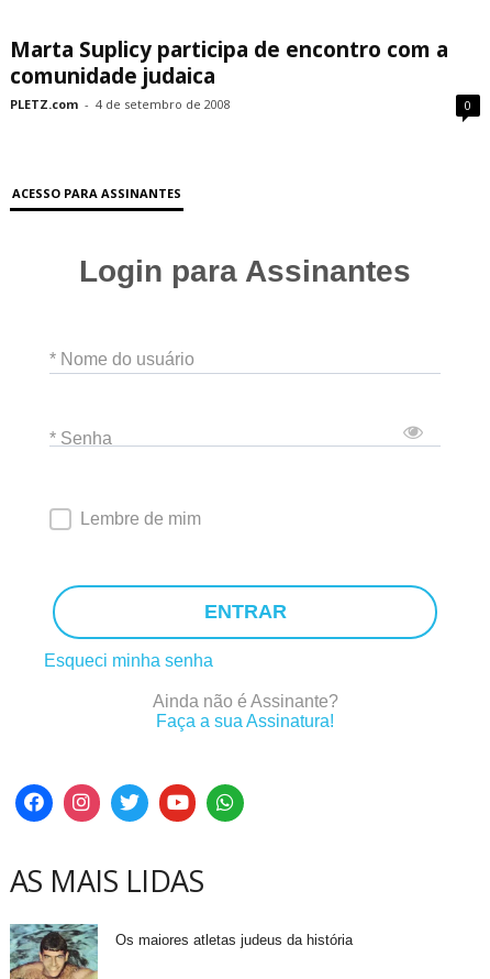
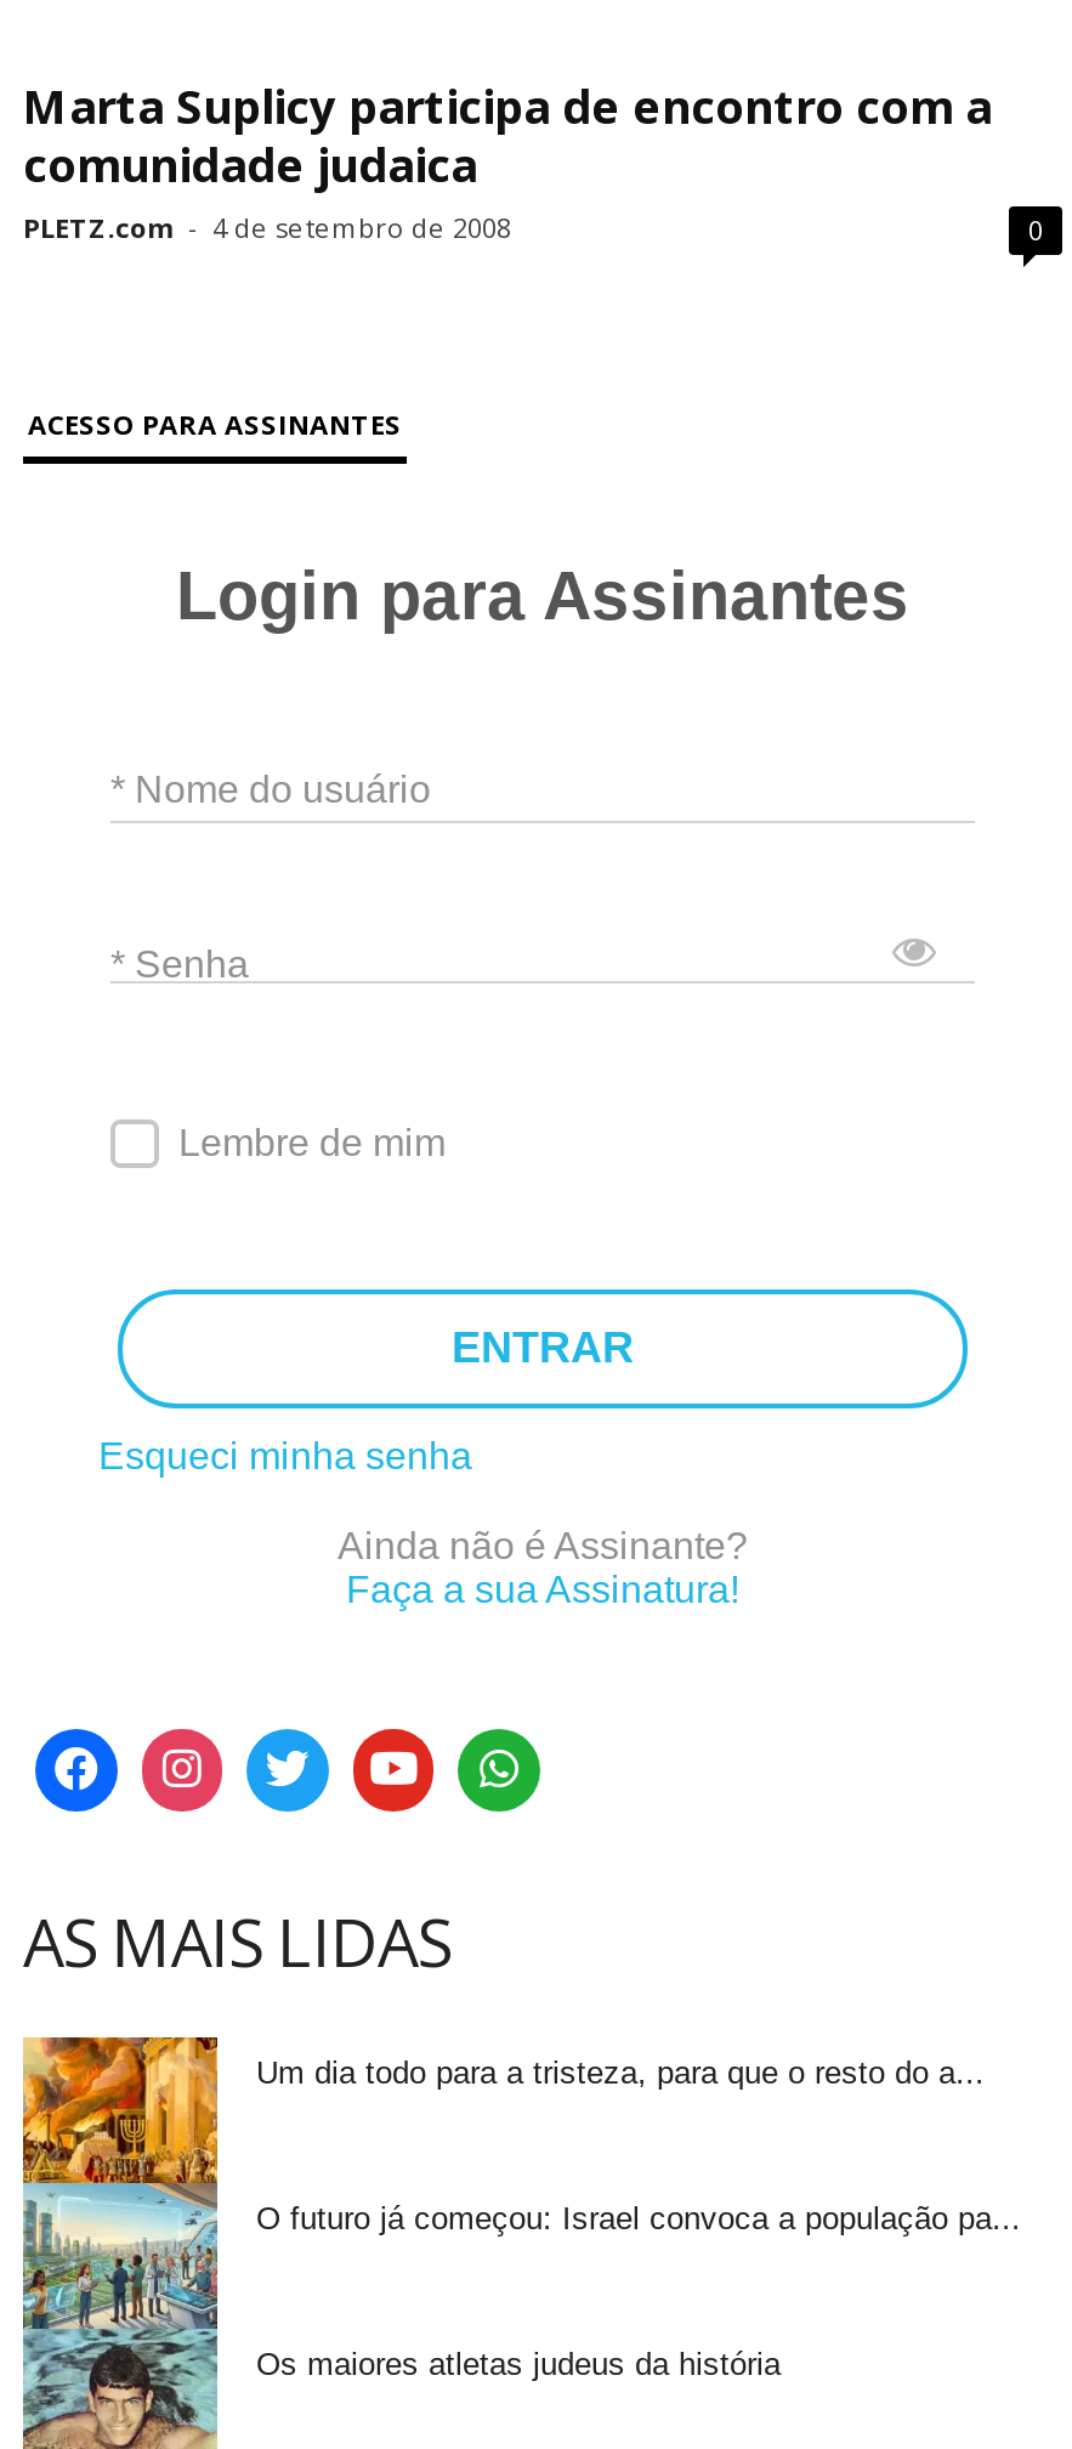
+ [image]
+ Um dia todo para a tristeza, para que o resto do a...

+ O futuro já começou: Israel convoca a população pa...
